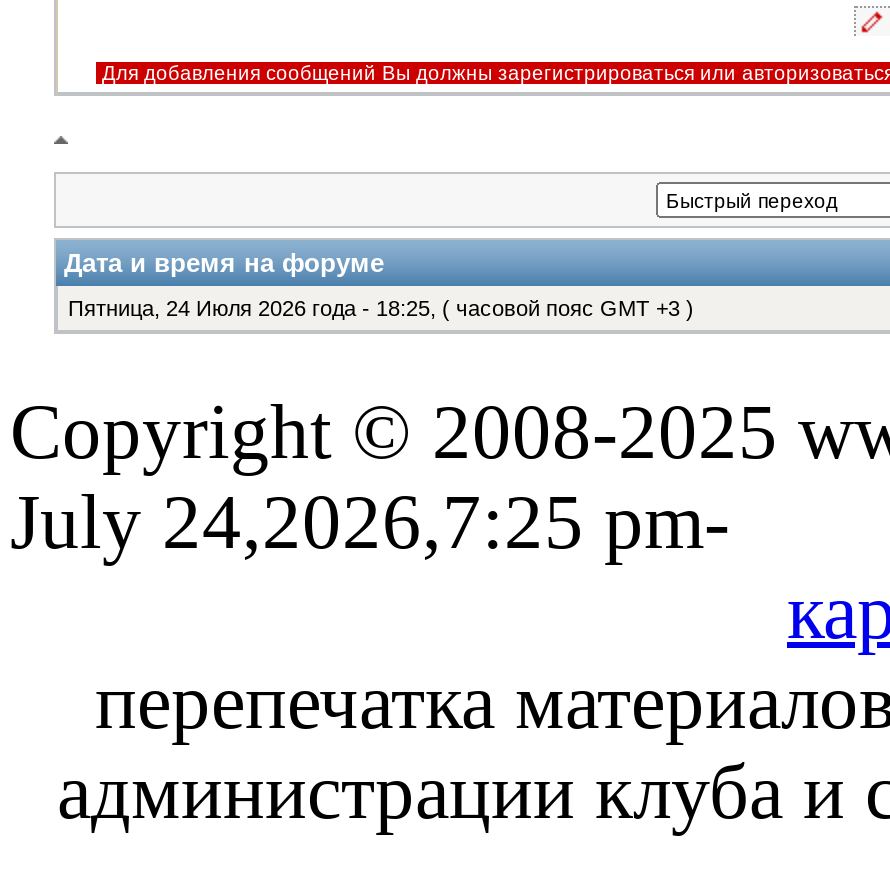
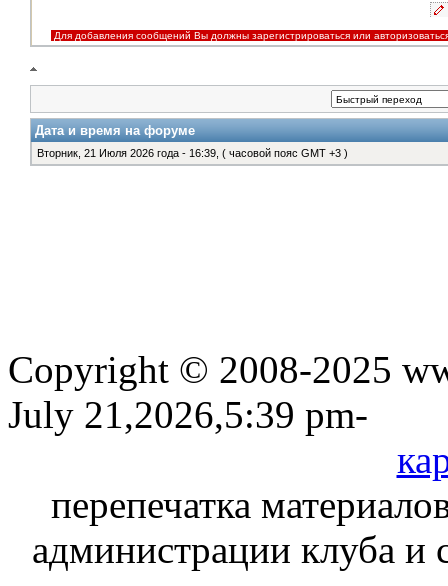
- Пятница, 24 Июля 2026 года - 18:25, ( часовой пояс GMT +3 )
+ Вторник, 21 Июля 2026 года - 16:39, ( часовой пояс GMT +3 )

- July 24,2026,7:25 pm-
+ July 21,2026,5:39 pm-
